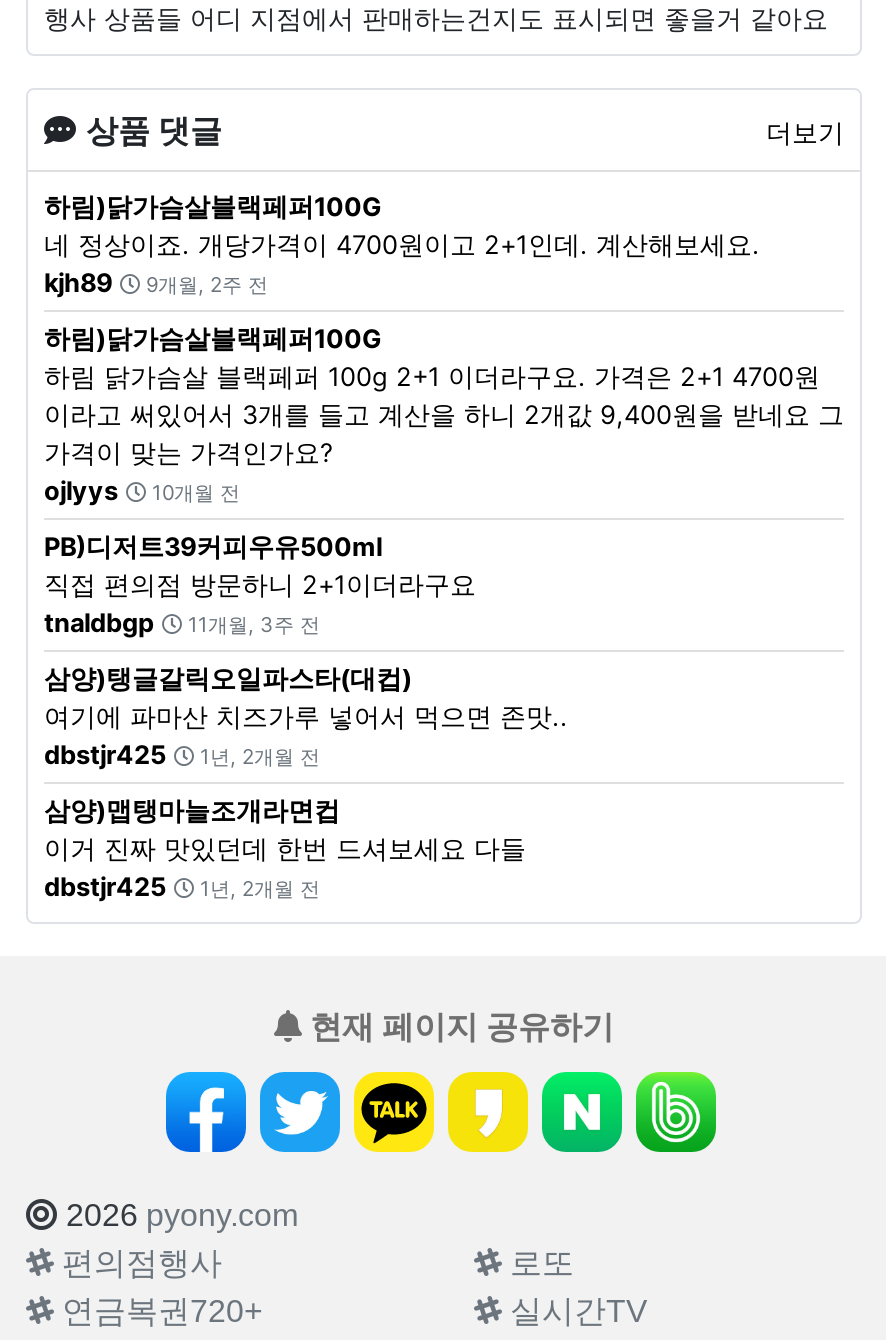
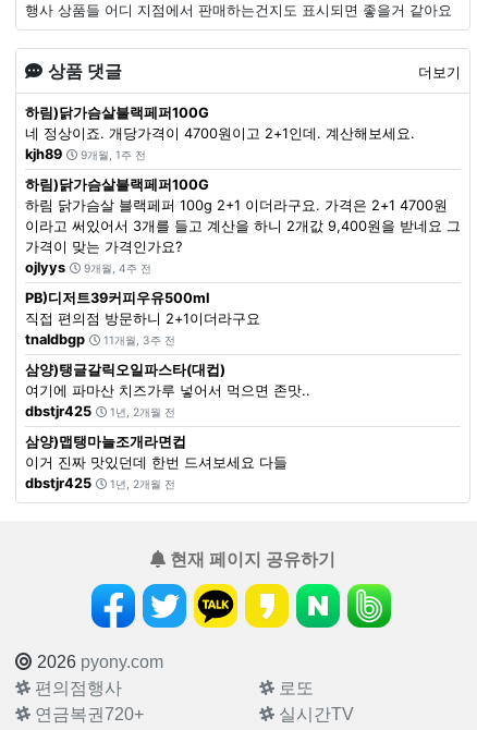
- kjh89 9개월, 2주 전
+ kjh89 9개월, 1주 전

- ojlyys 10개월 전
+ ojlyys 9개월, 4주 전
